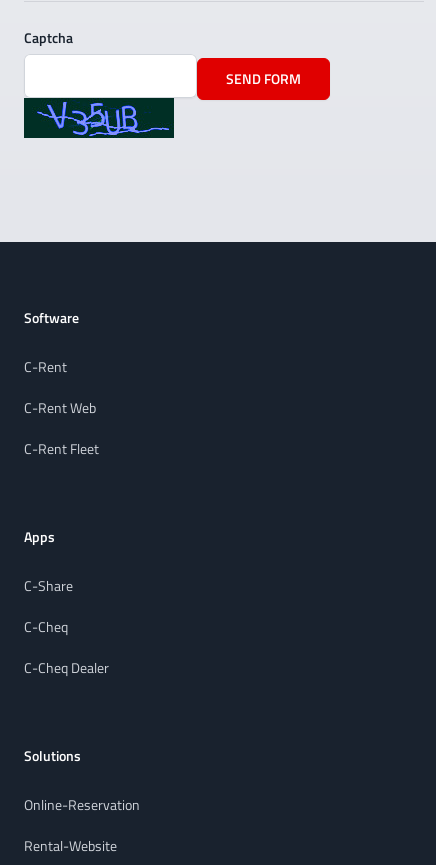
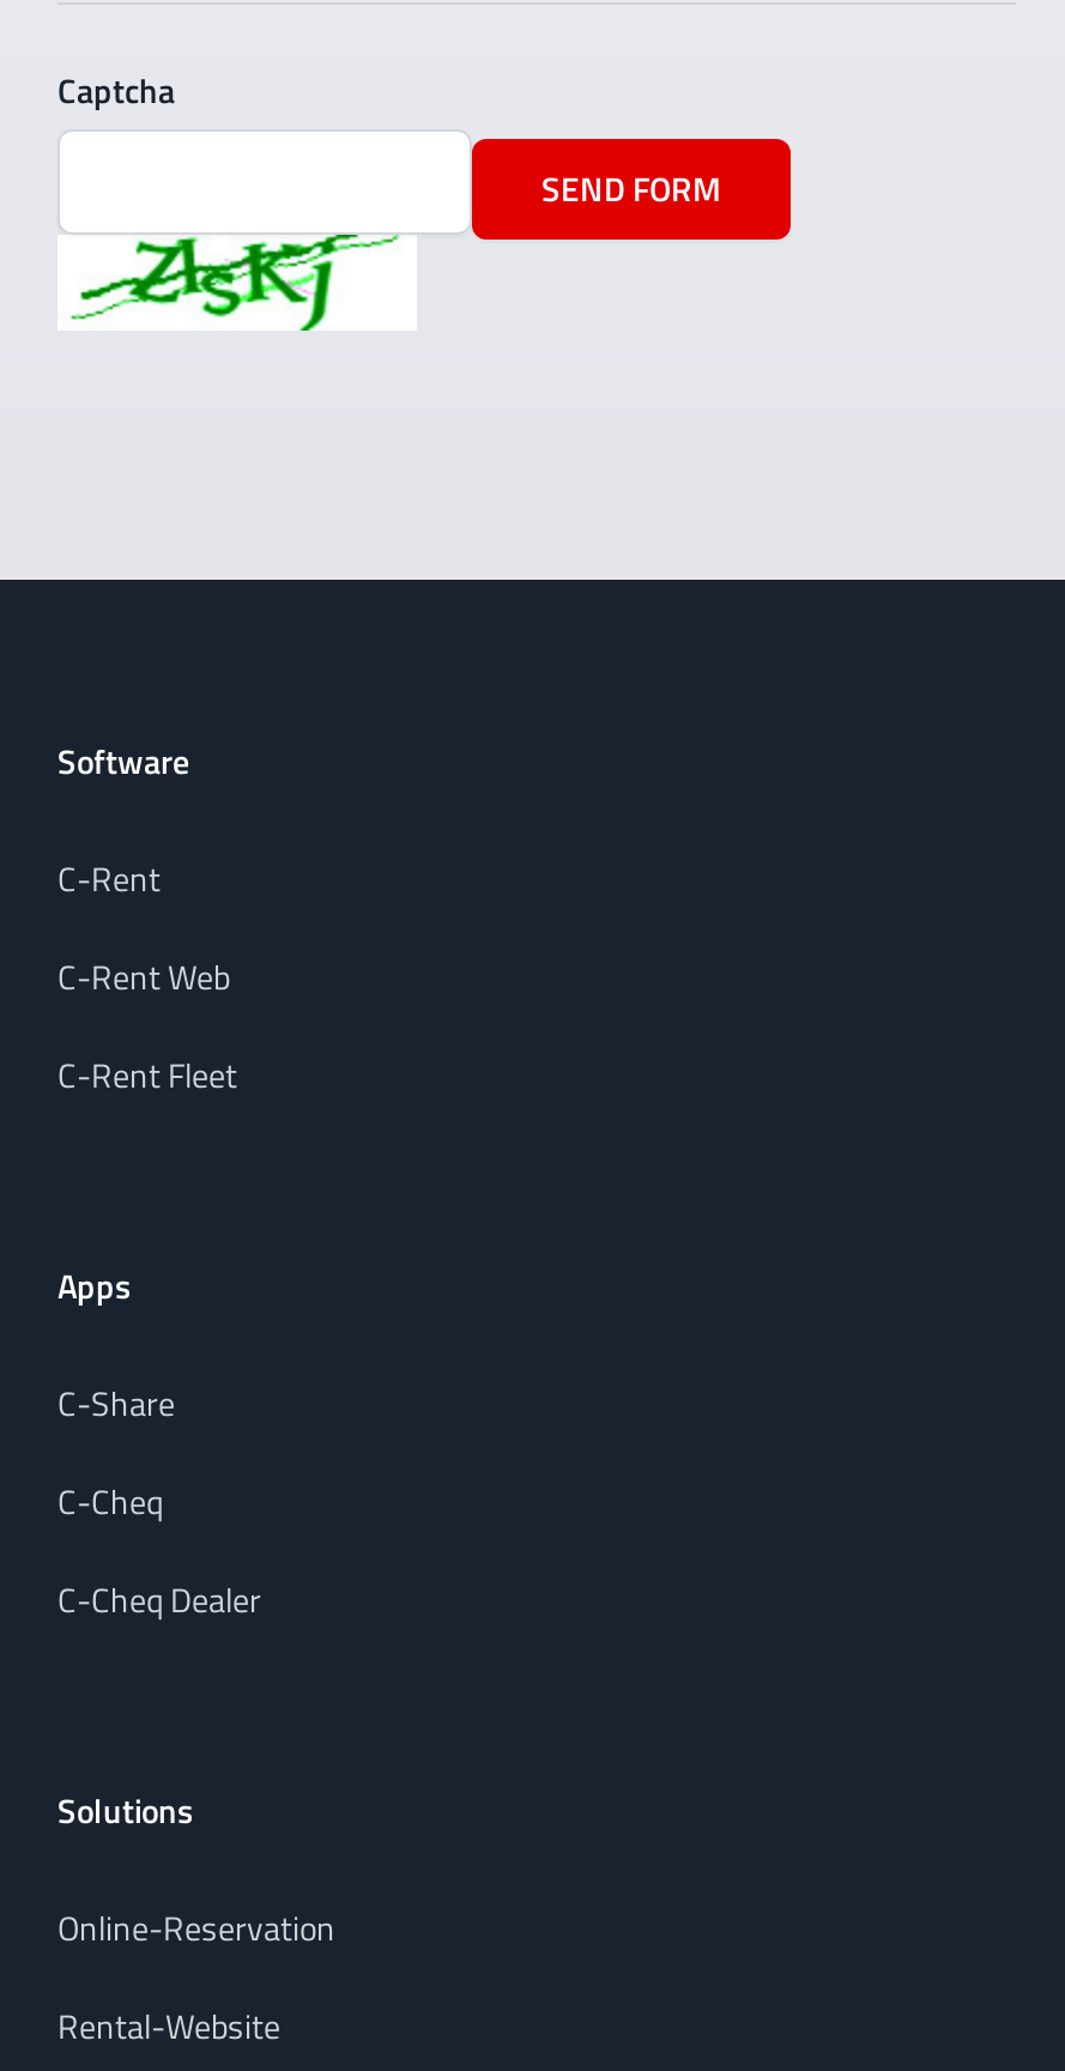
- [image]
+ [image]
